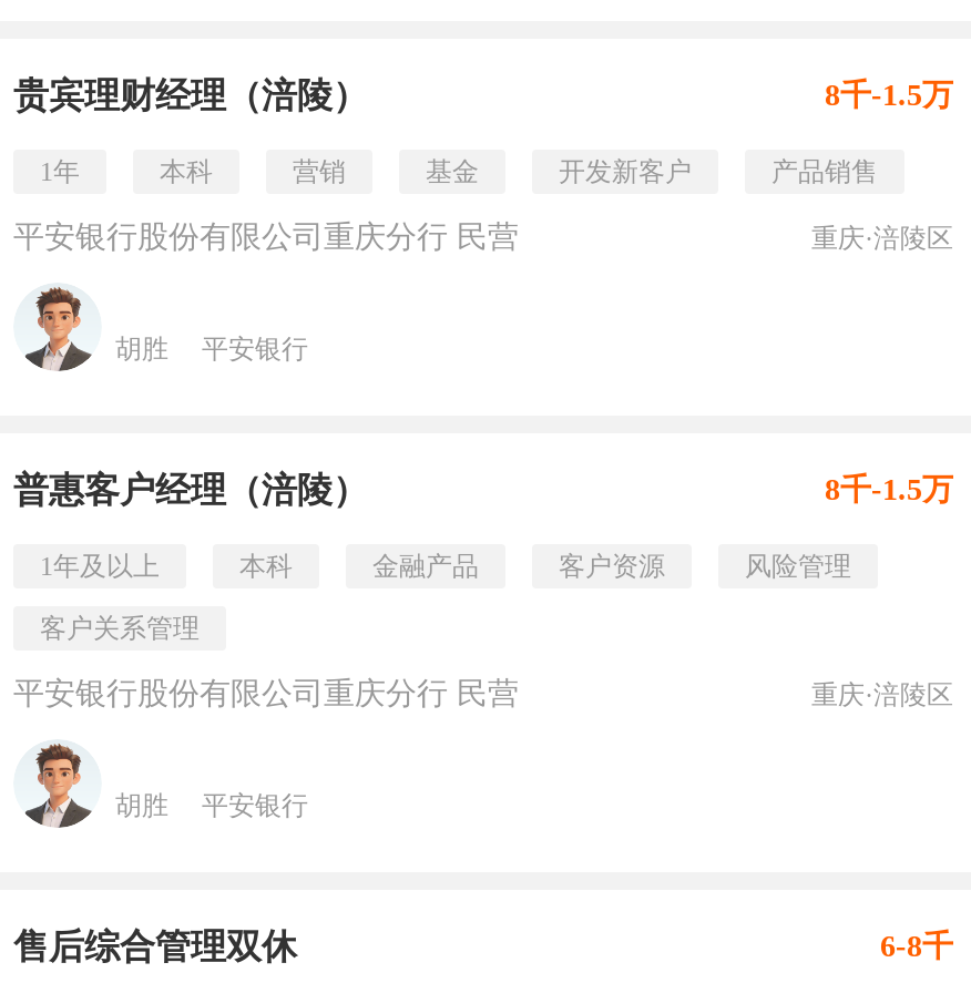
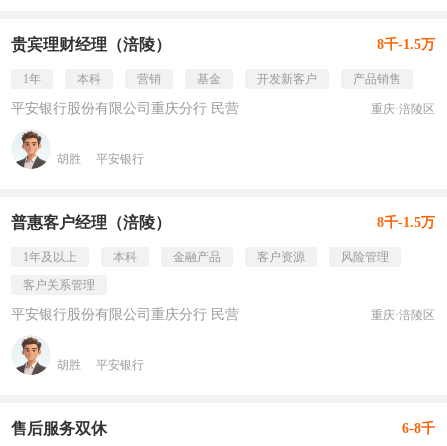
- 售后综合管理双休
+ 售后服务双休
